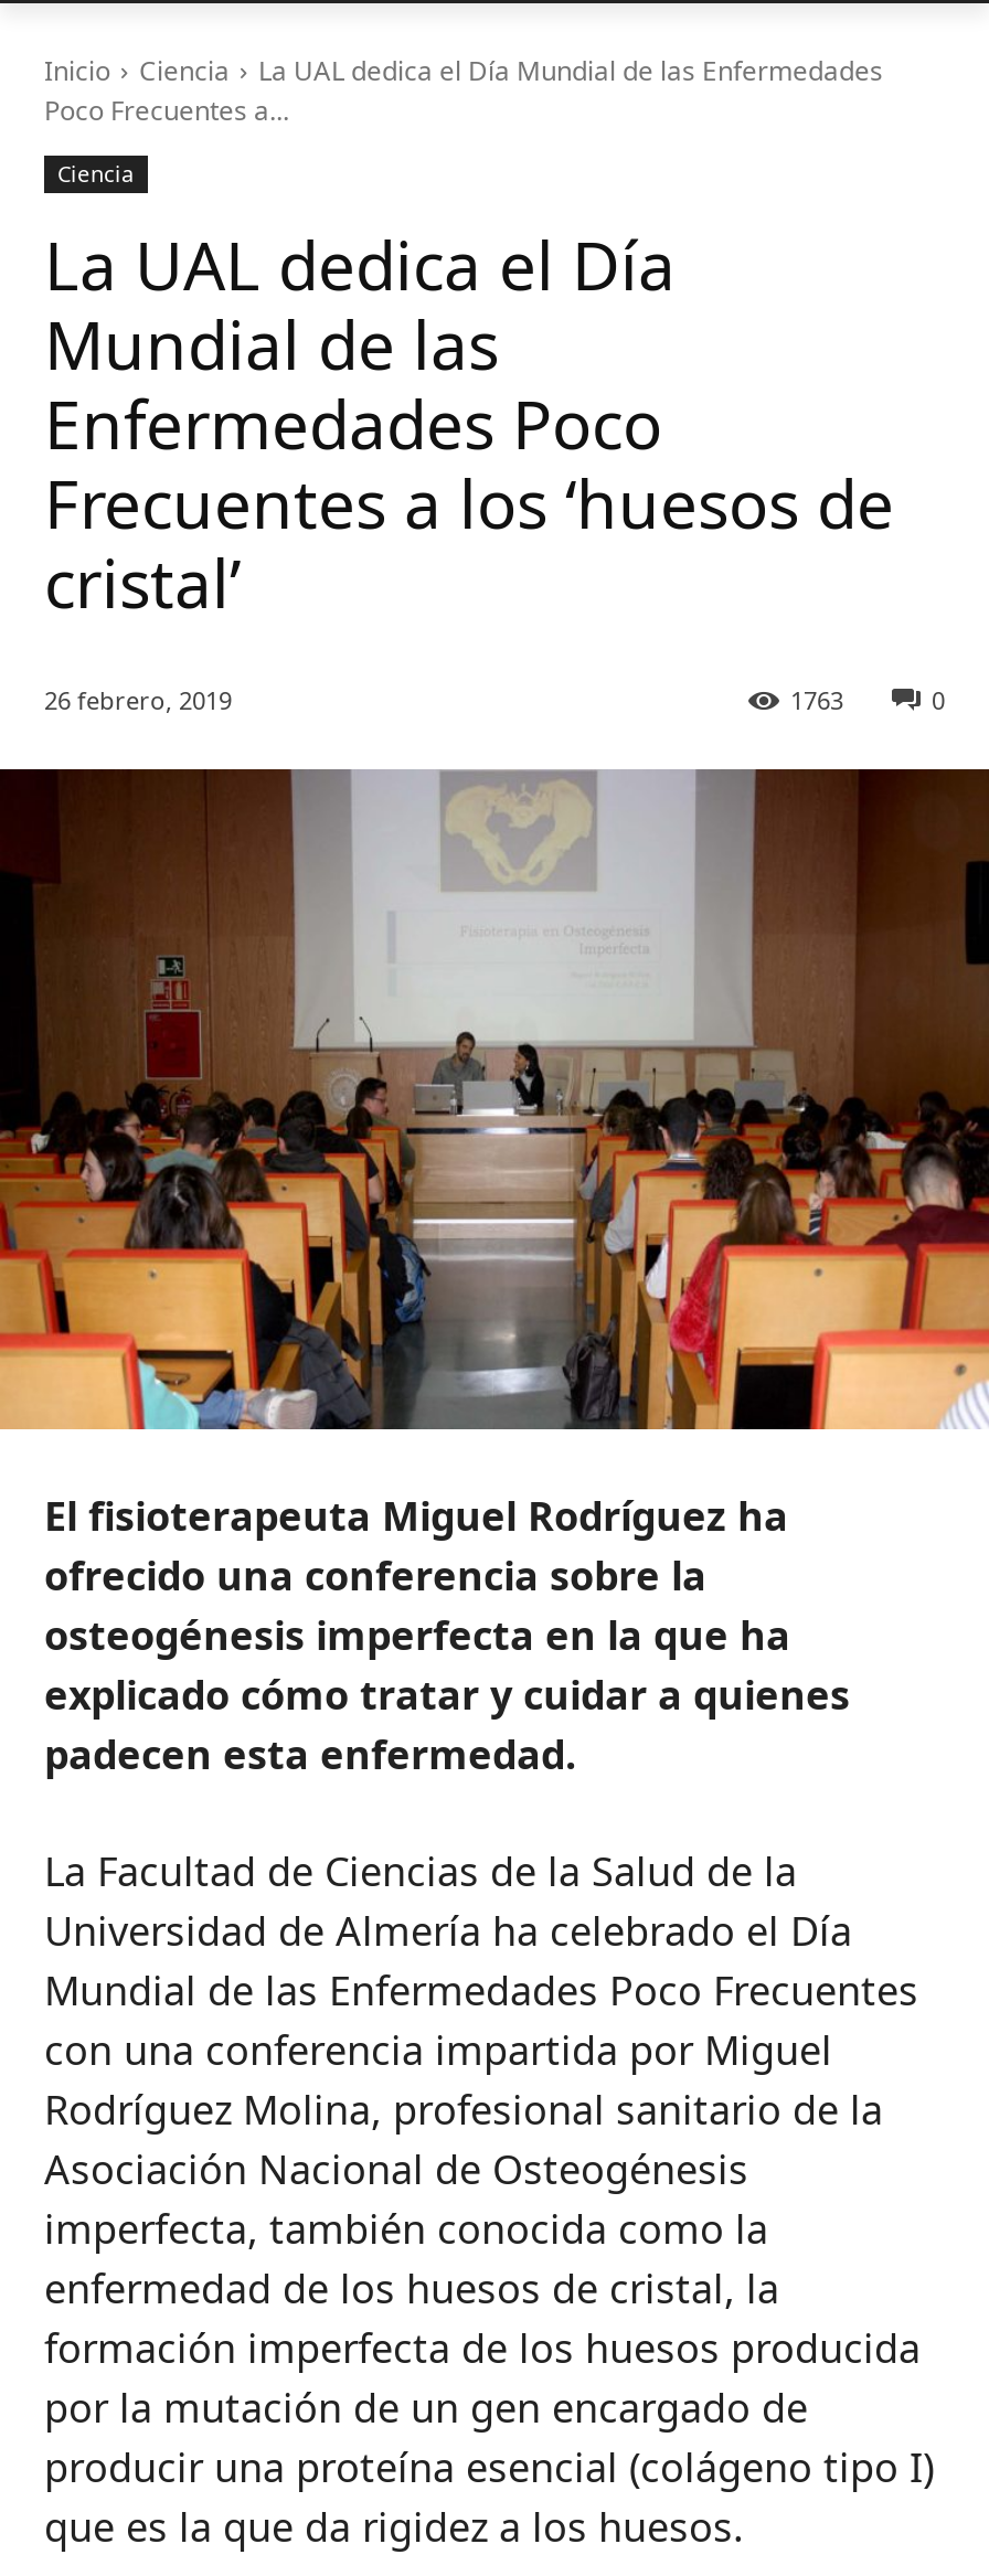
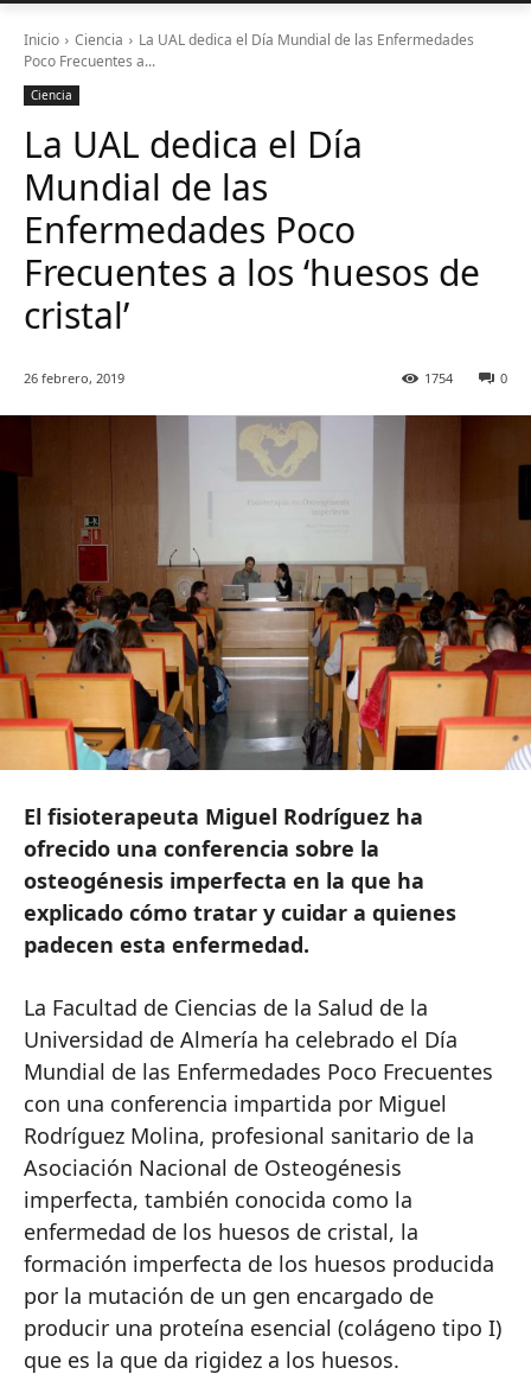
- 1763
+ 1754
